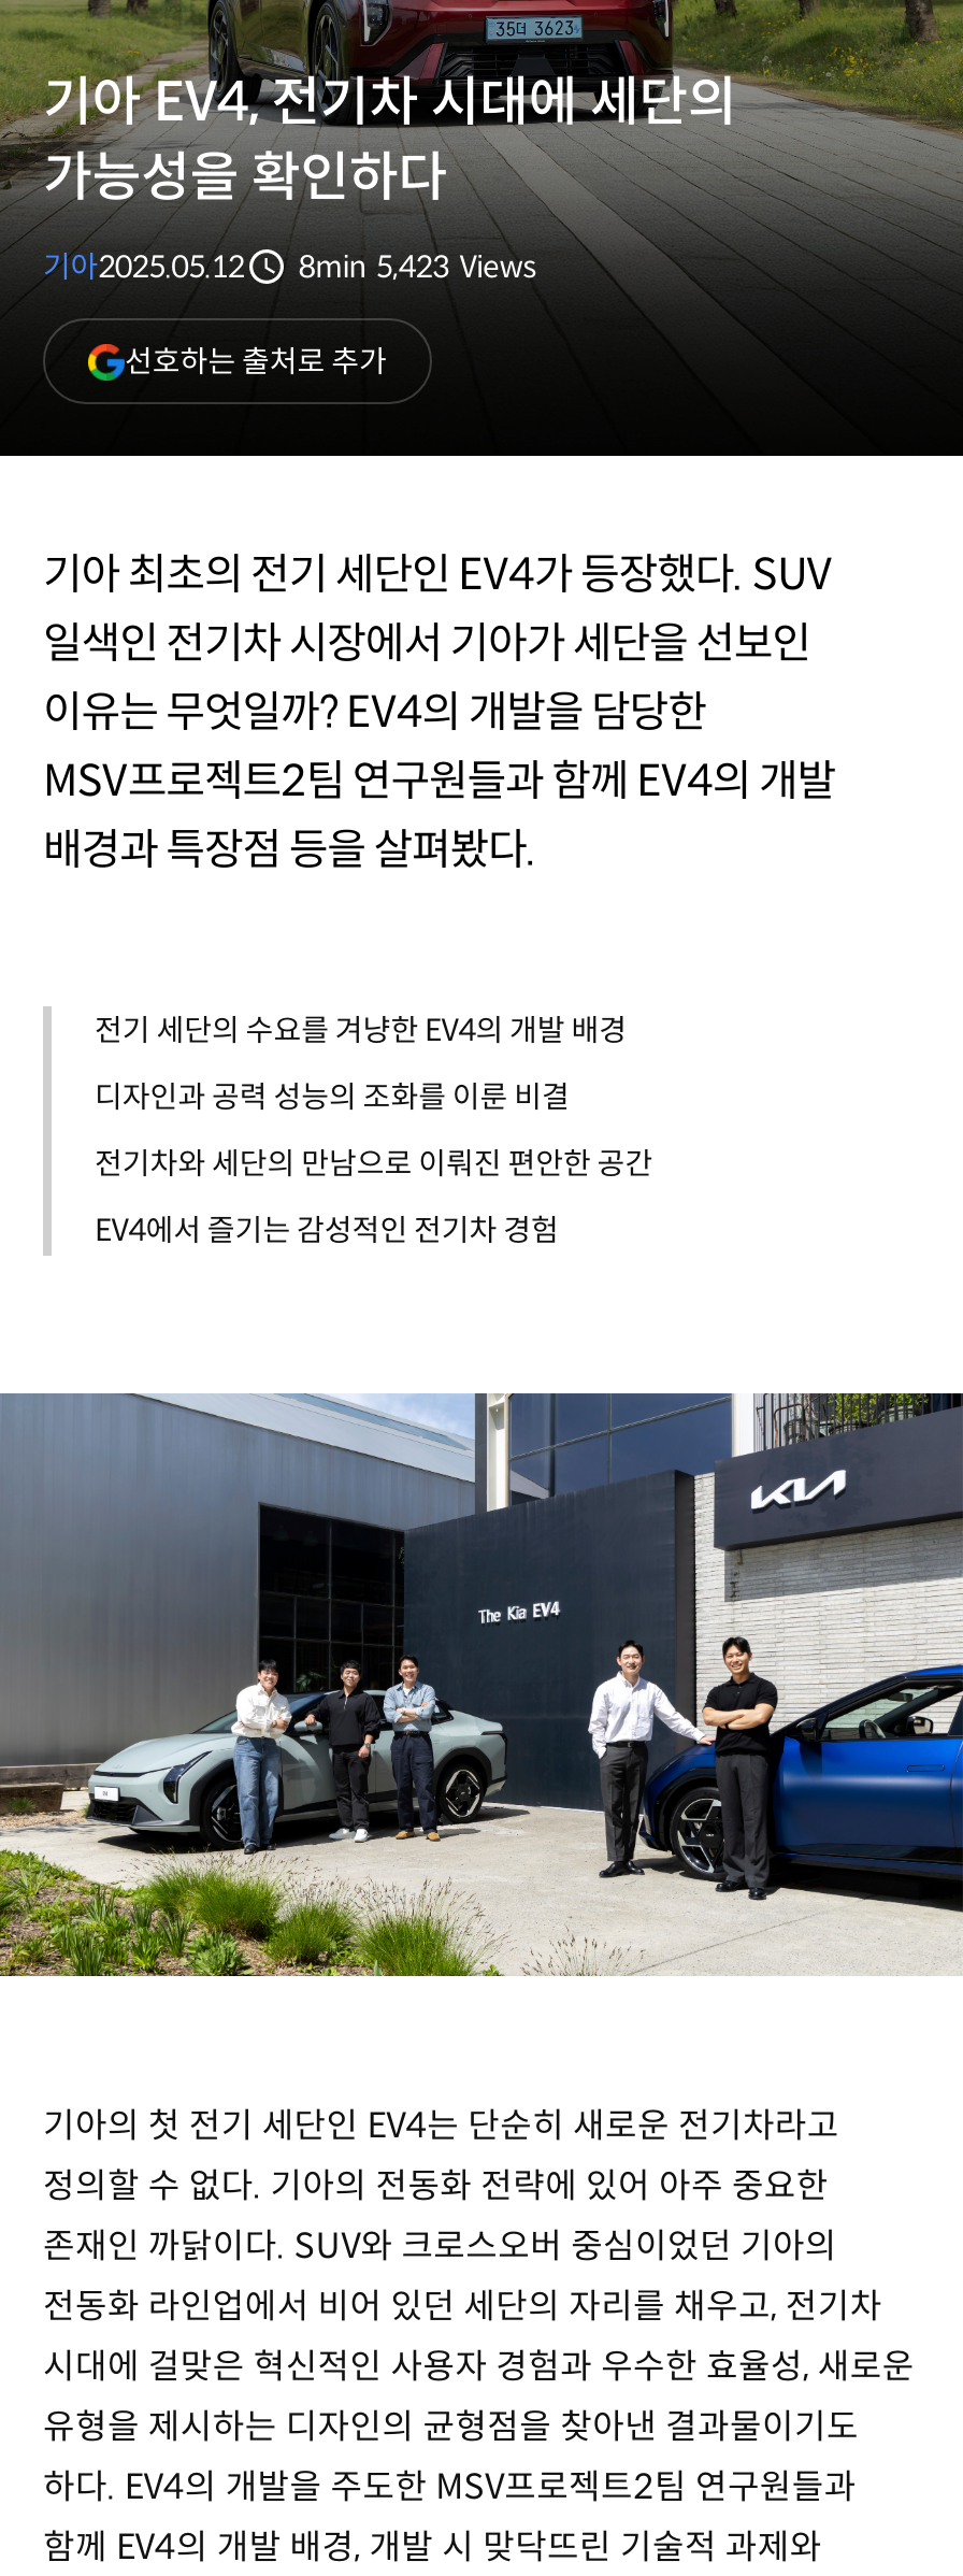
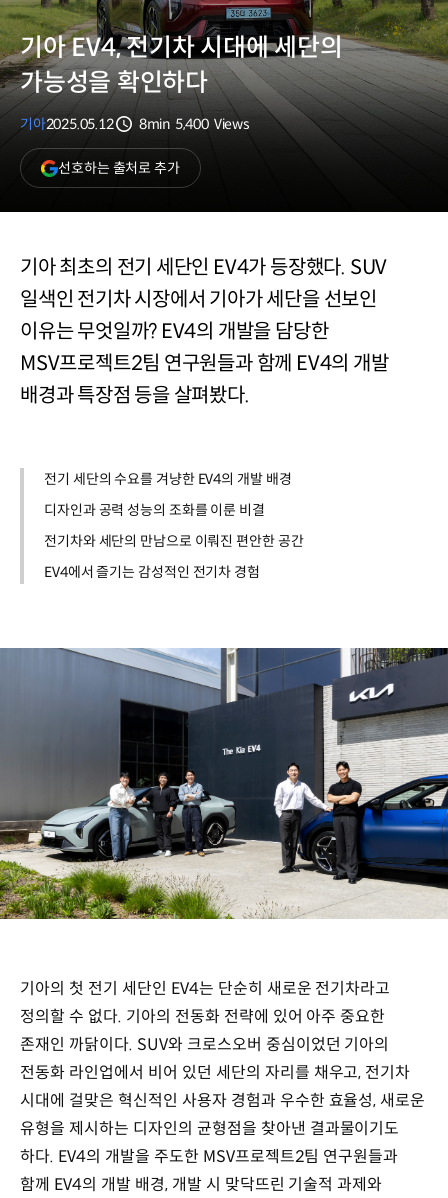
- 기아2025.05.12 8min 5,423 Views
+ 기아2025.05.12 8min 5,400 Views
